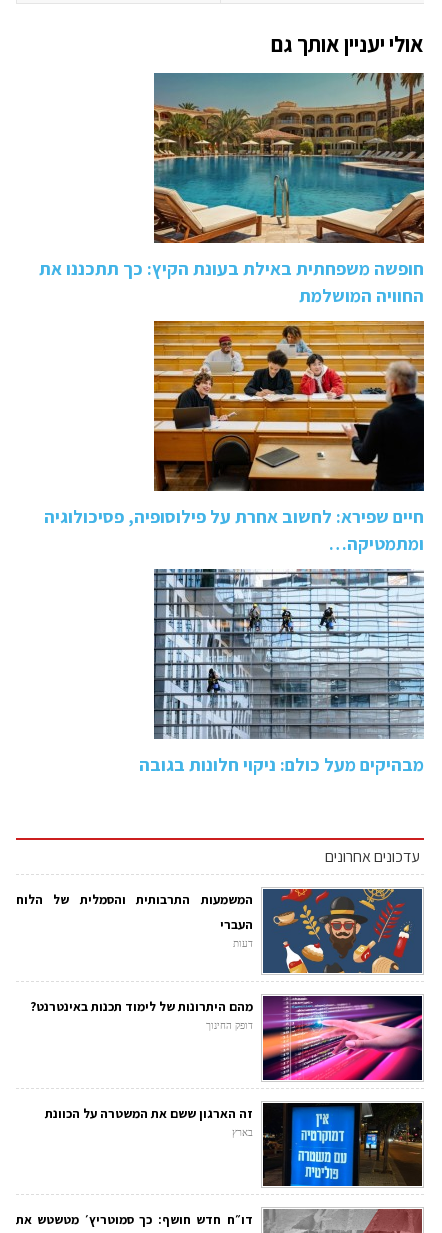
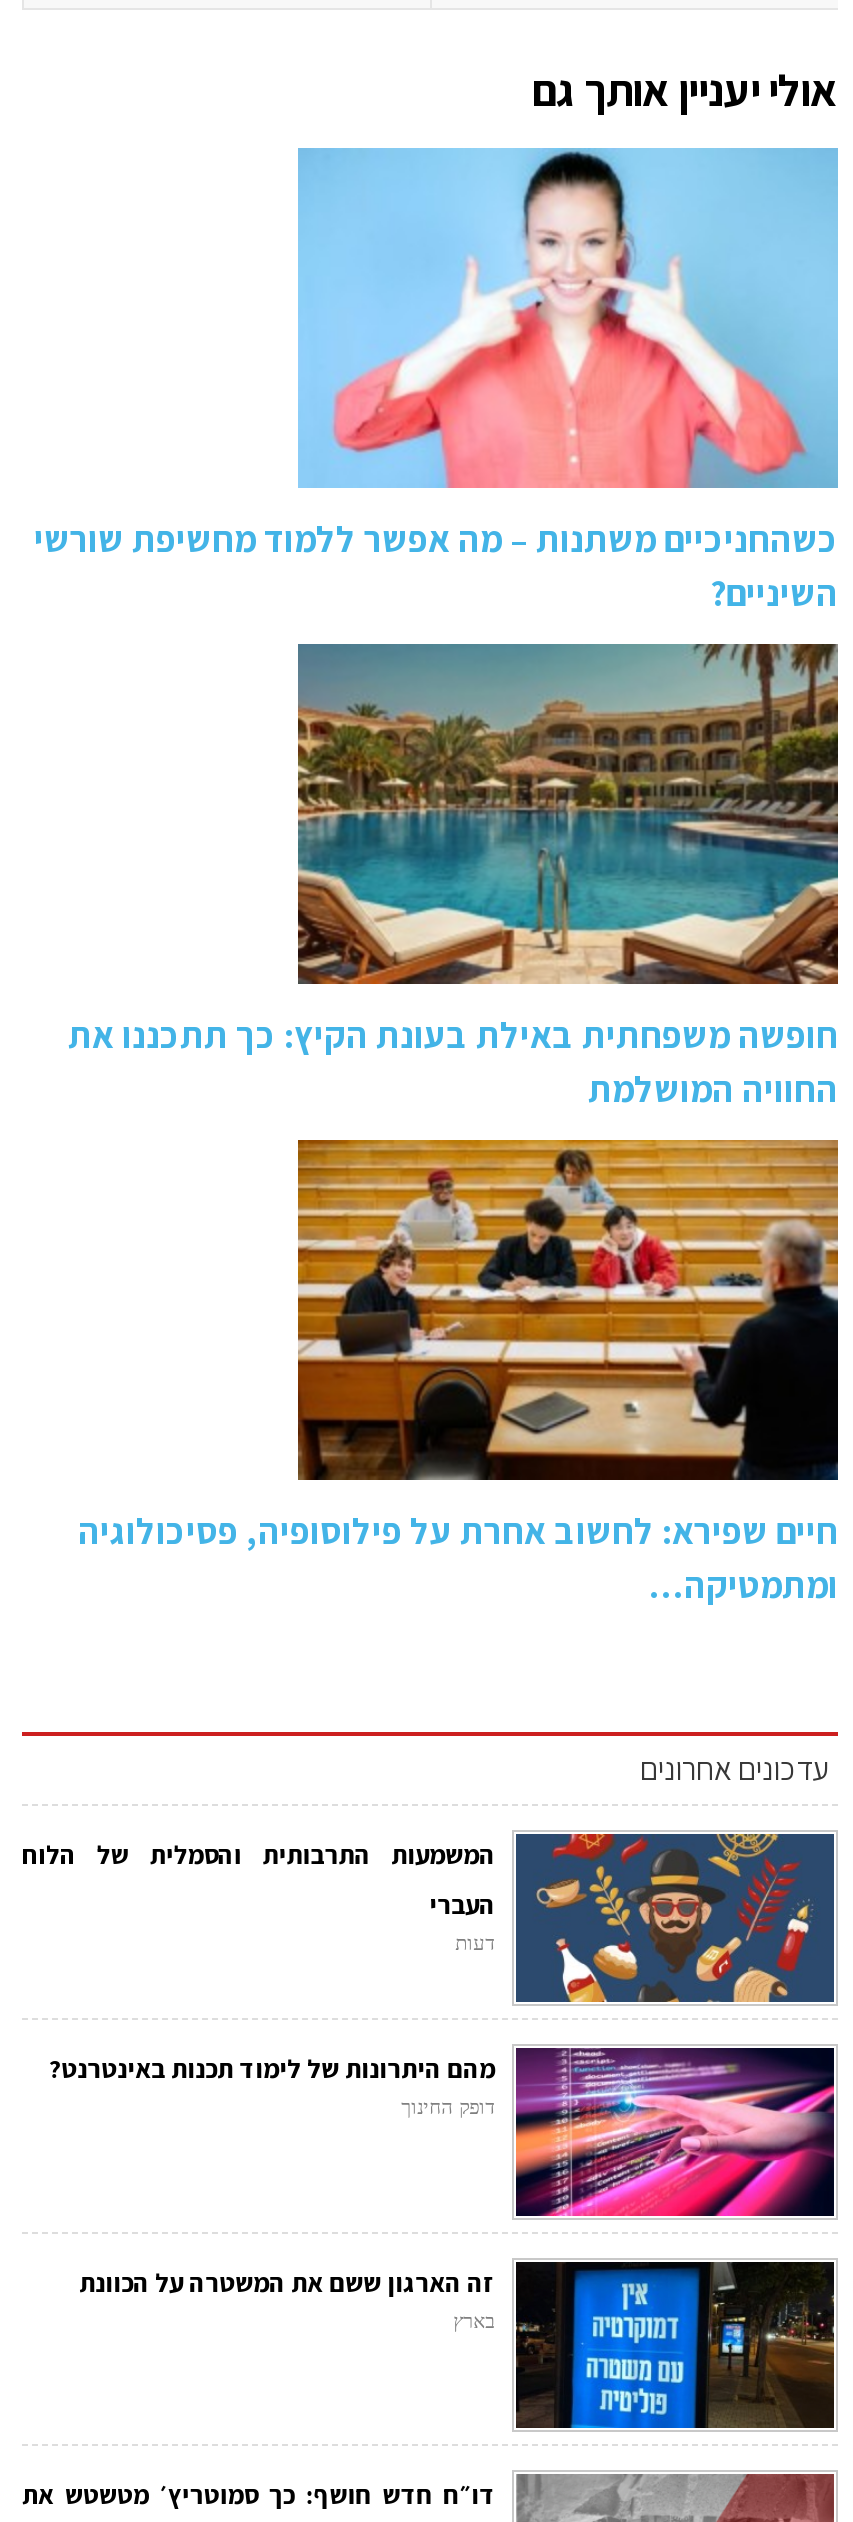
+ [image]
+ כשהחניכיים משתנות – מה אפשר ללמוד מחשיפת שורשי
+ השיניים?

moved down: [image] | חופשה משפחתית באילת בעונת הקיץ: כך תתכננו את | החוויה המושלמת | חיים שפירא: לחשוב אחרת על פילוסופיה, פסיכולוגיה | ומתמטיקה…

- [image]
- מבהיקים מעל כולם: ניקוי חלונות בגובה
